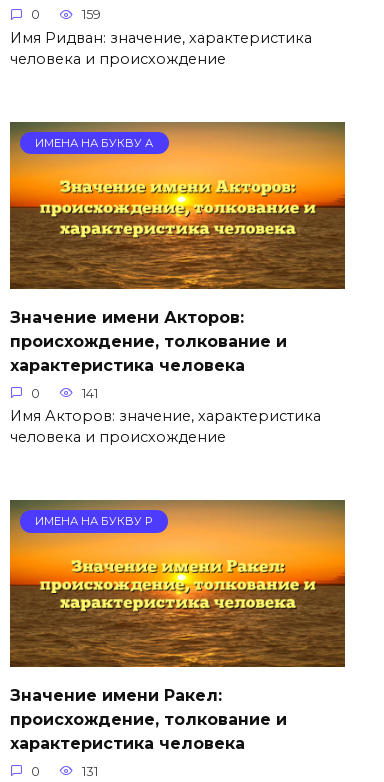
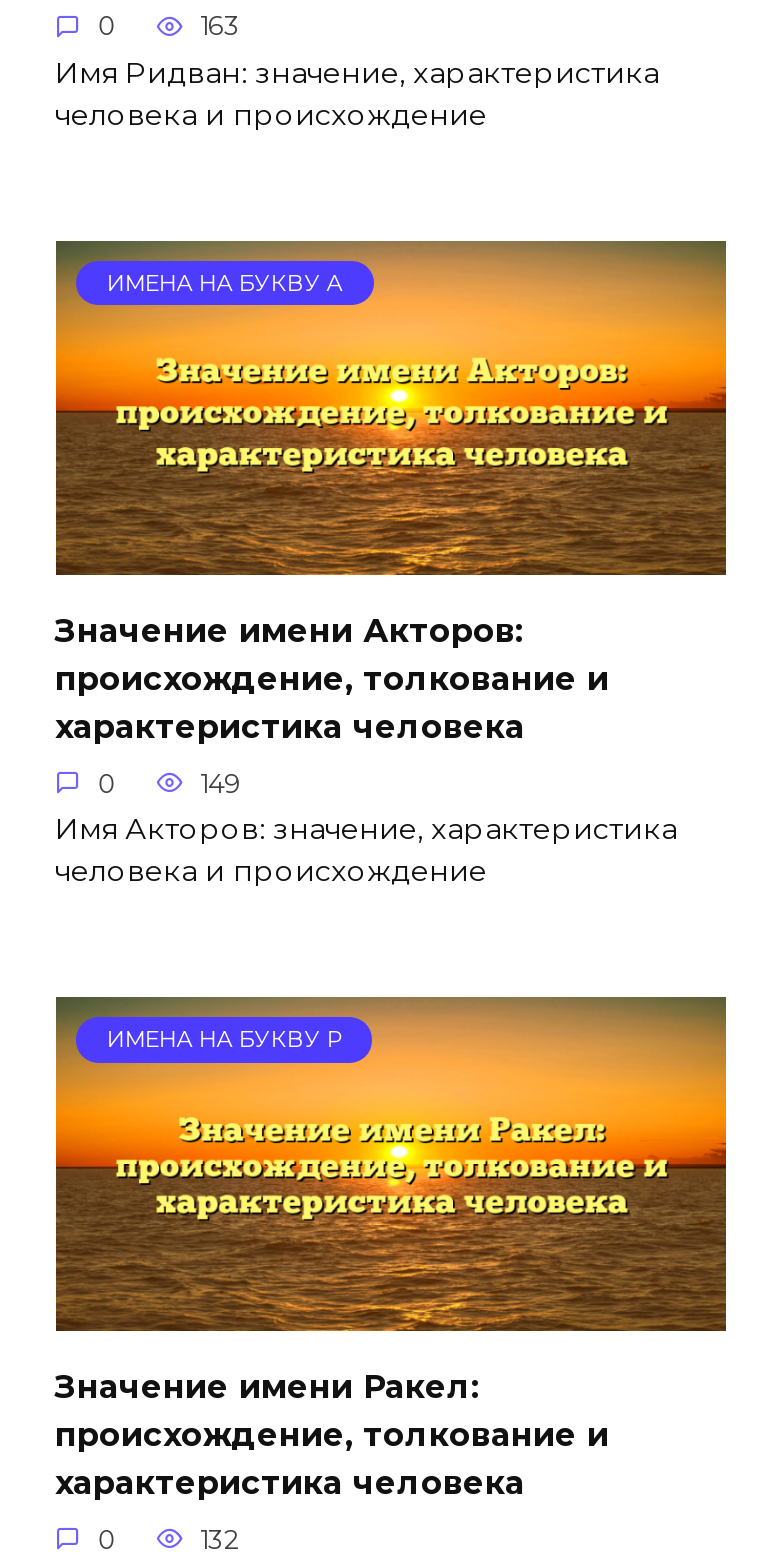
- 159
+ 163

- 141
+ 149

- 131
+ 132
